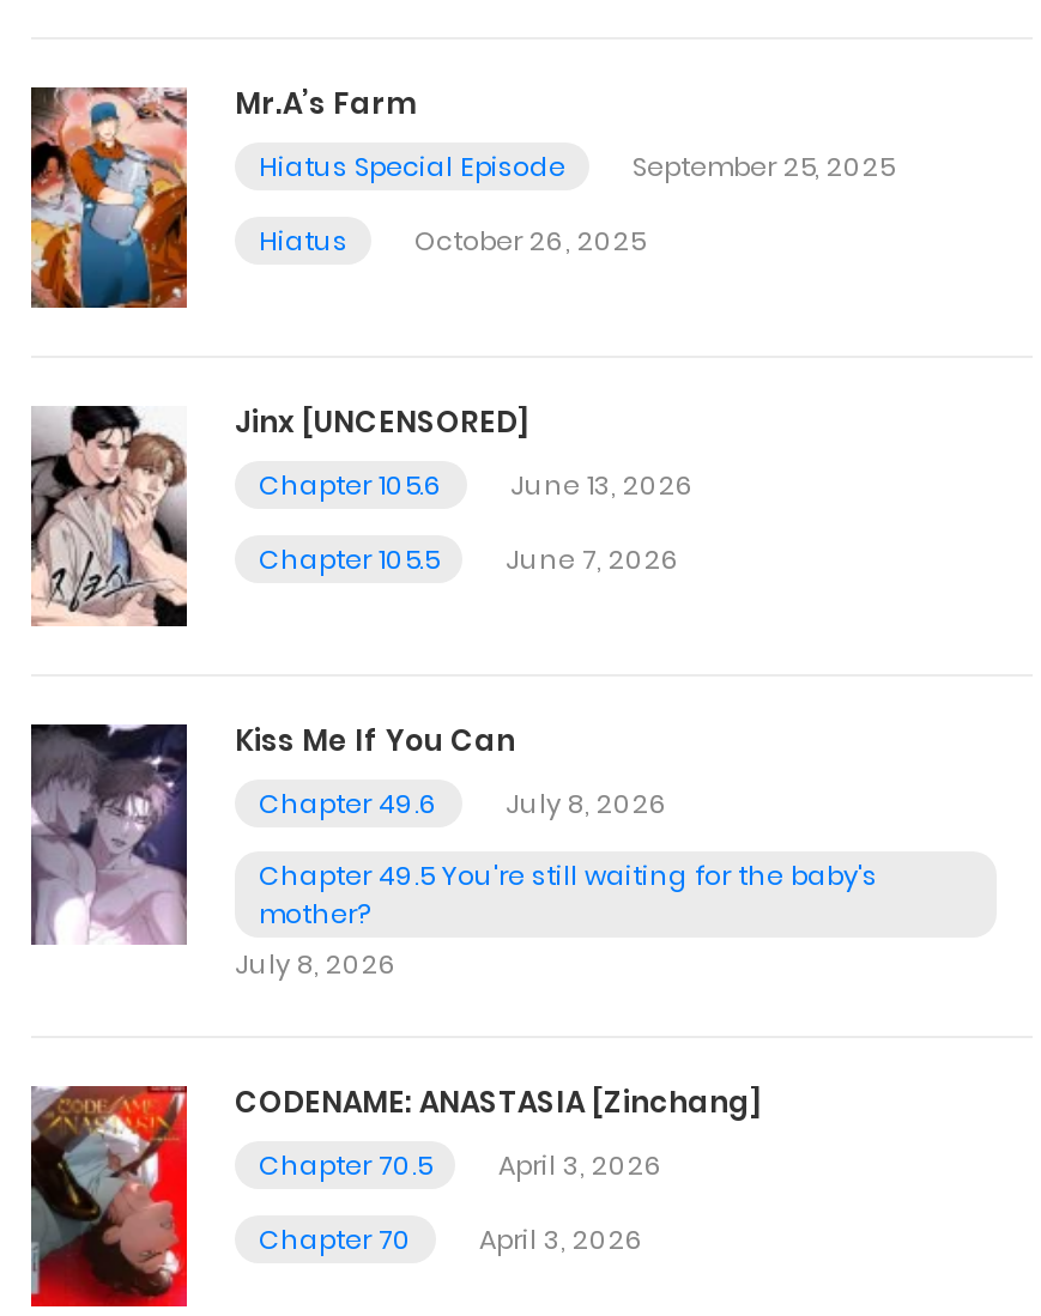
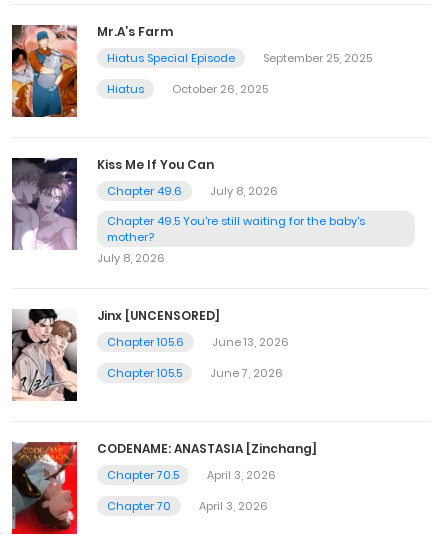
moved down: [image] | Jinx [UNCENSORED] | Chapter 105.6 | June 13, 2026 | Chapter 105.5 | June 7, 2026

moved up: [image] | Kiss Me If You Can | Chapter 49.6 | July 8, 2026 | Chapter 49.5 You're still waiting for the baby's | mother? | July 8, 2026
